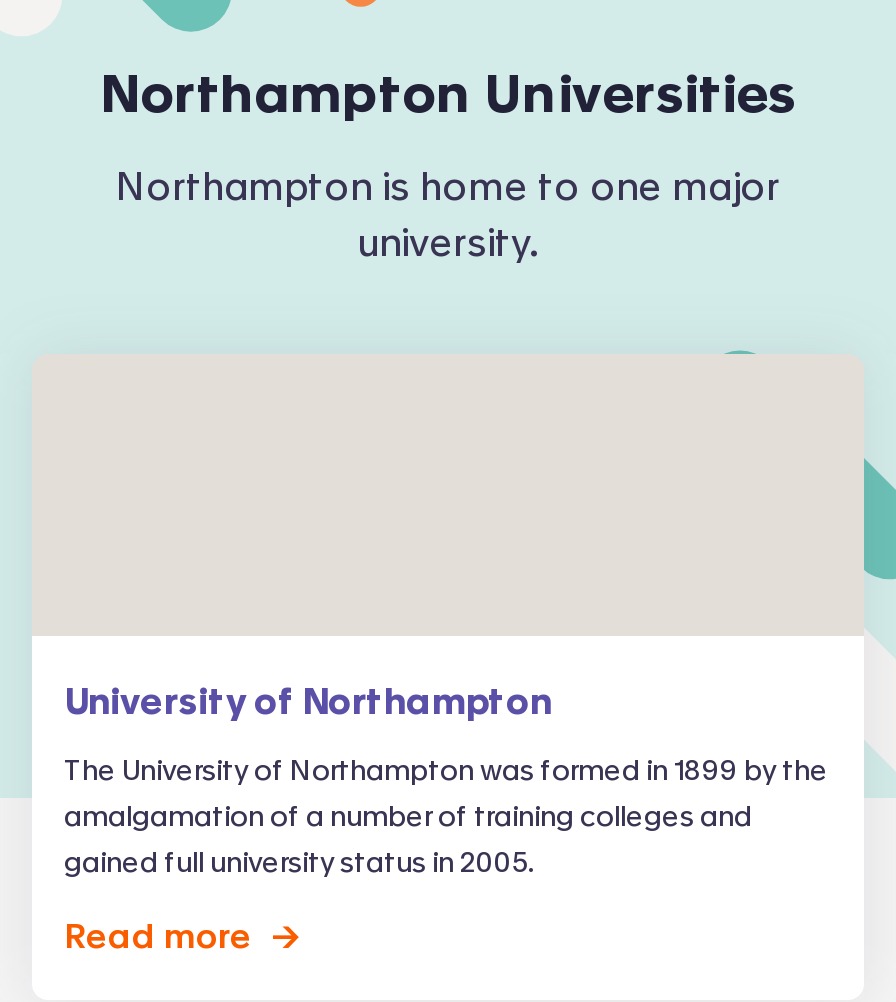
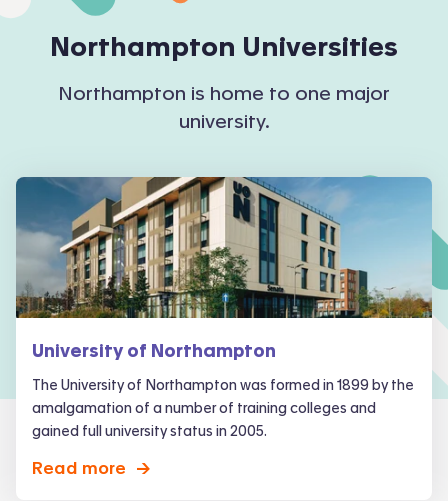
+ [image]
